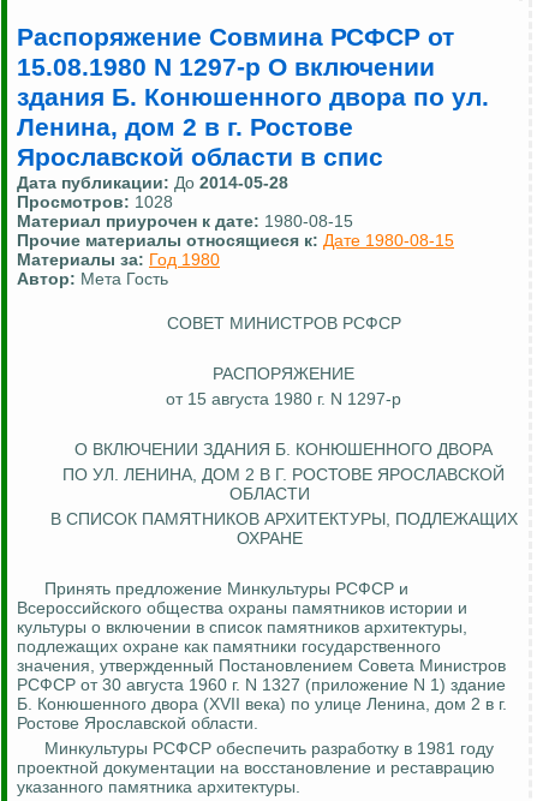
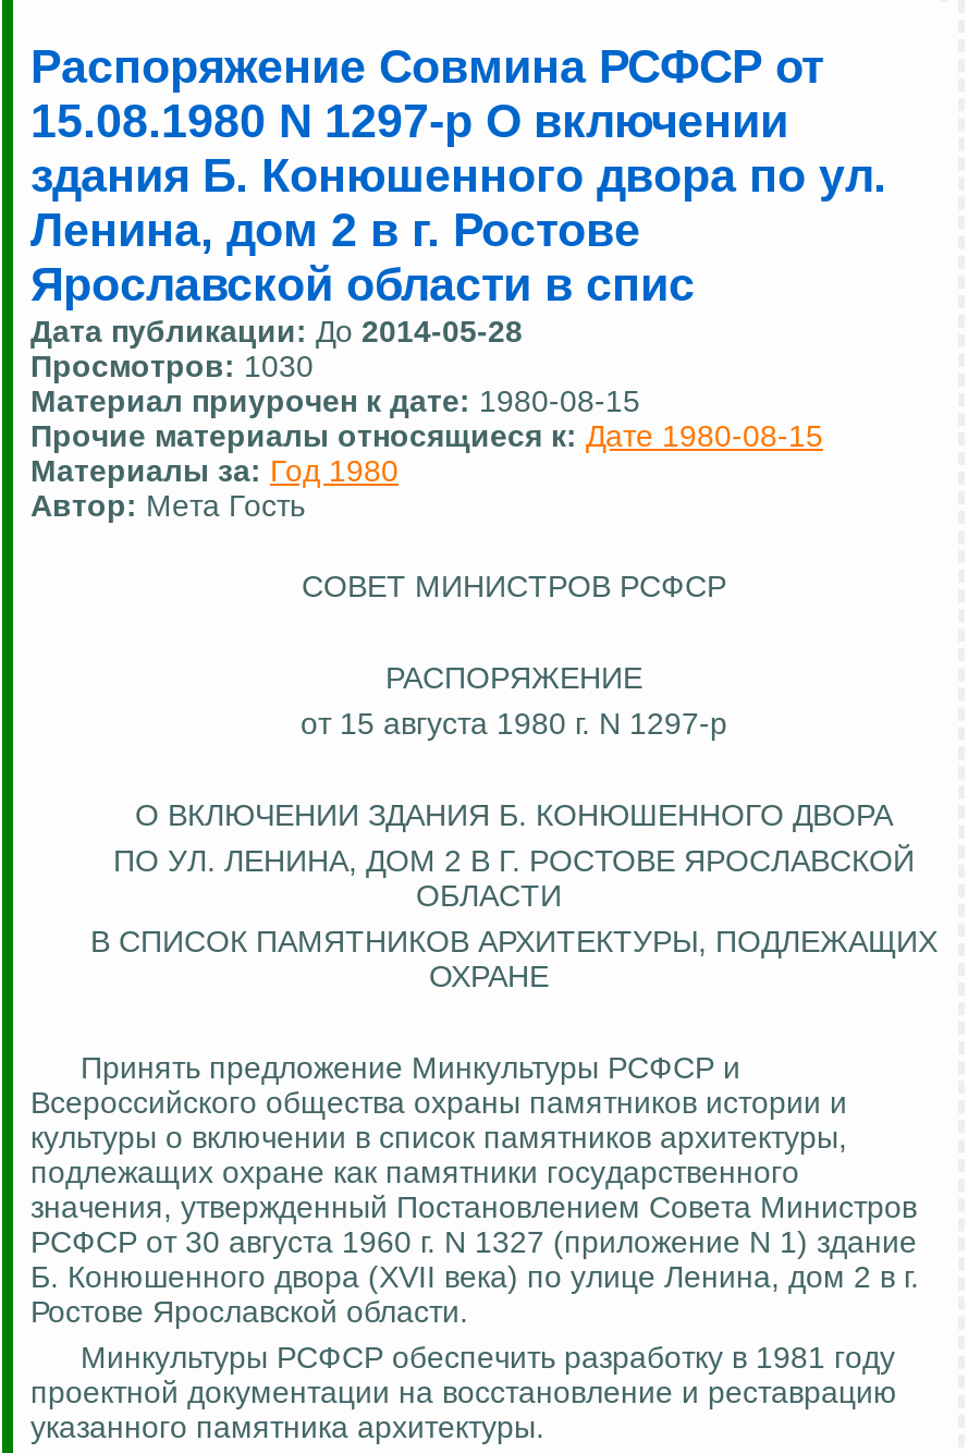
- Просмотров: 1028
+ Просмотров: 1030
